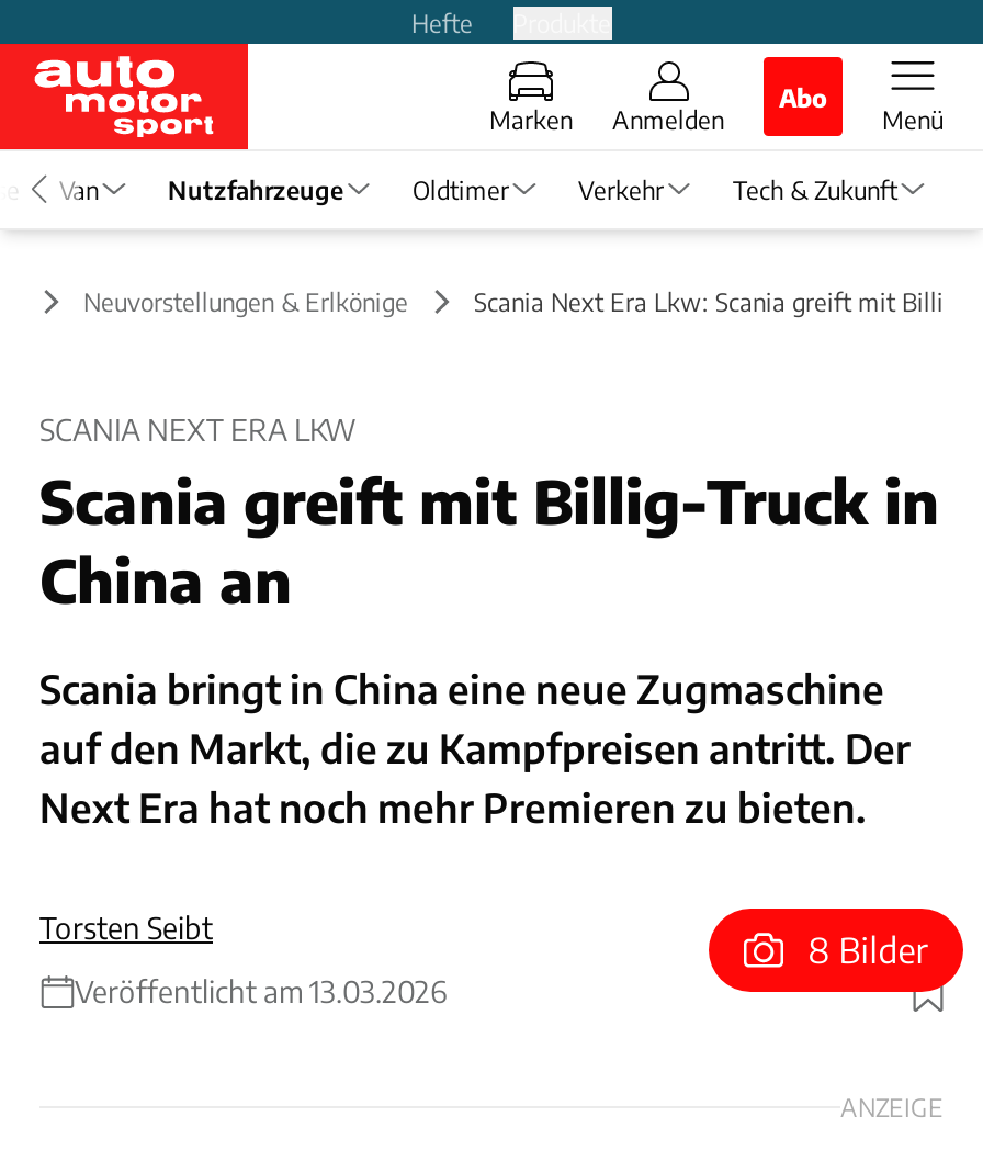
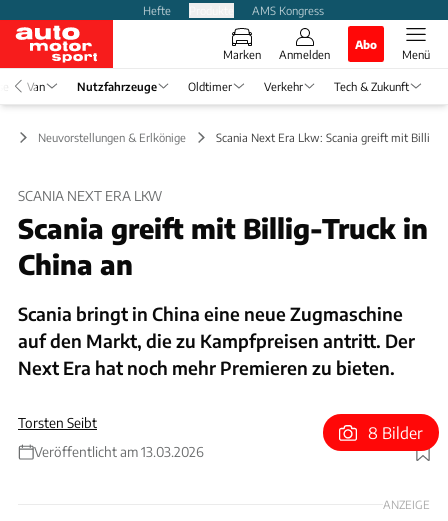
+ AMS Kongress
